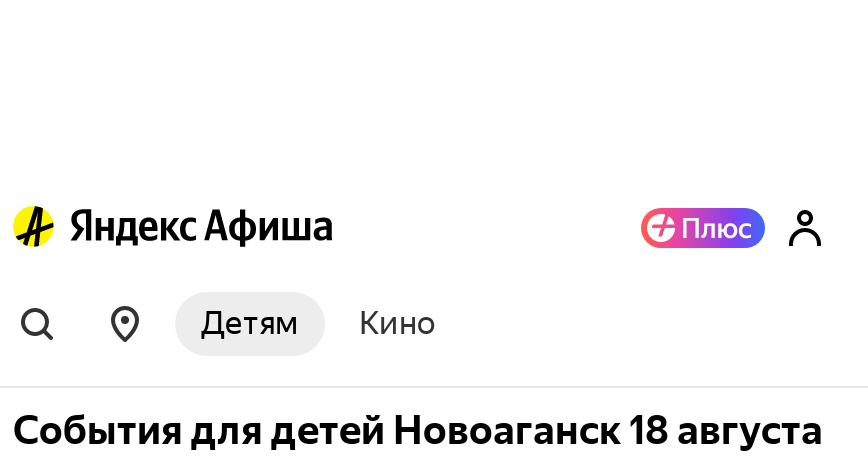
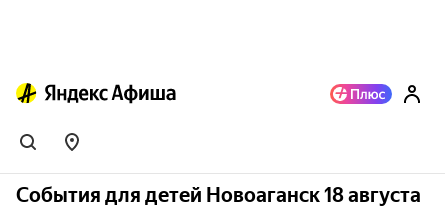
- Детям
- Кино
